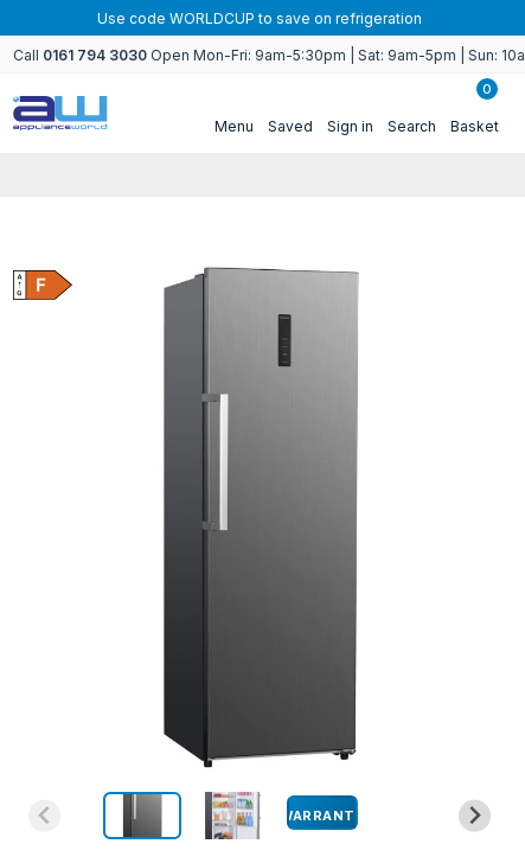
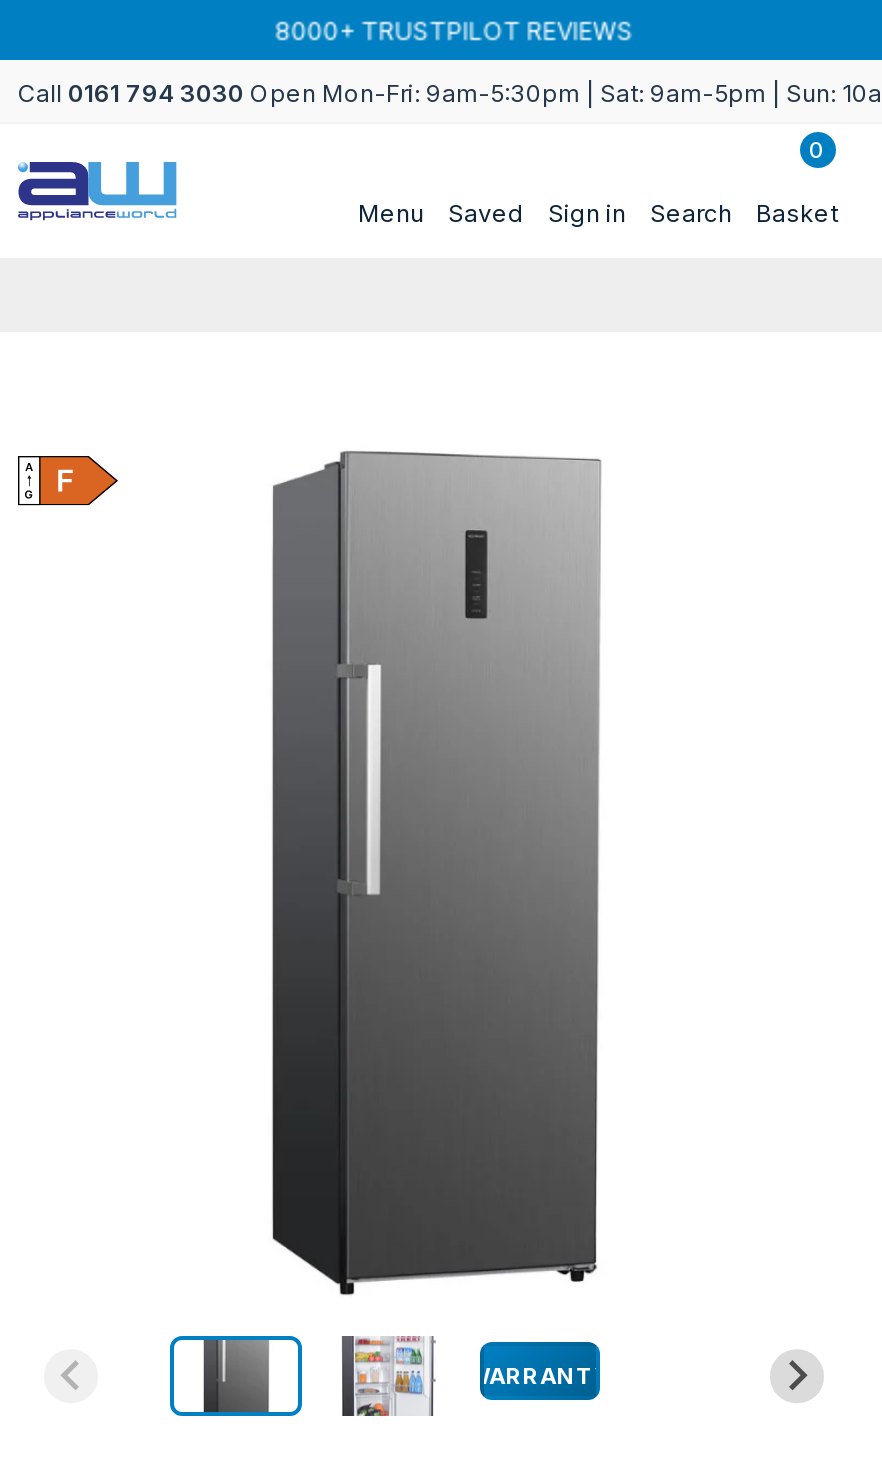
- Use code WORLDCUP to save on refrigeration
+ 8000+ TRUSTPILOT REVIEWS
